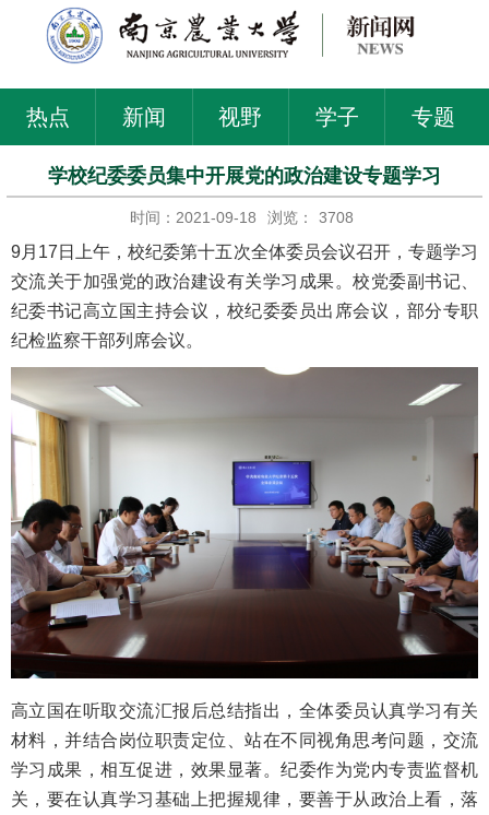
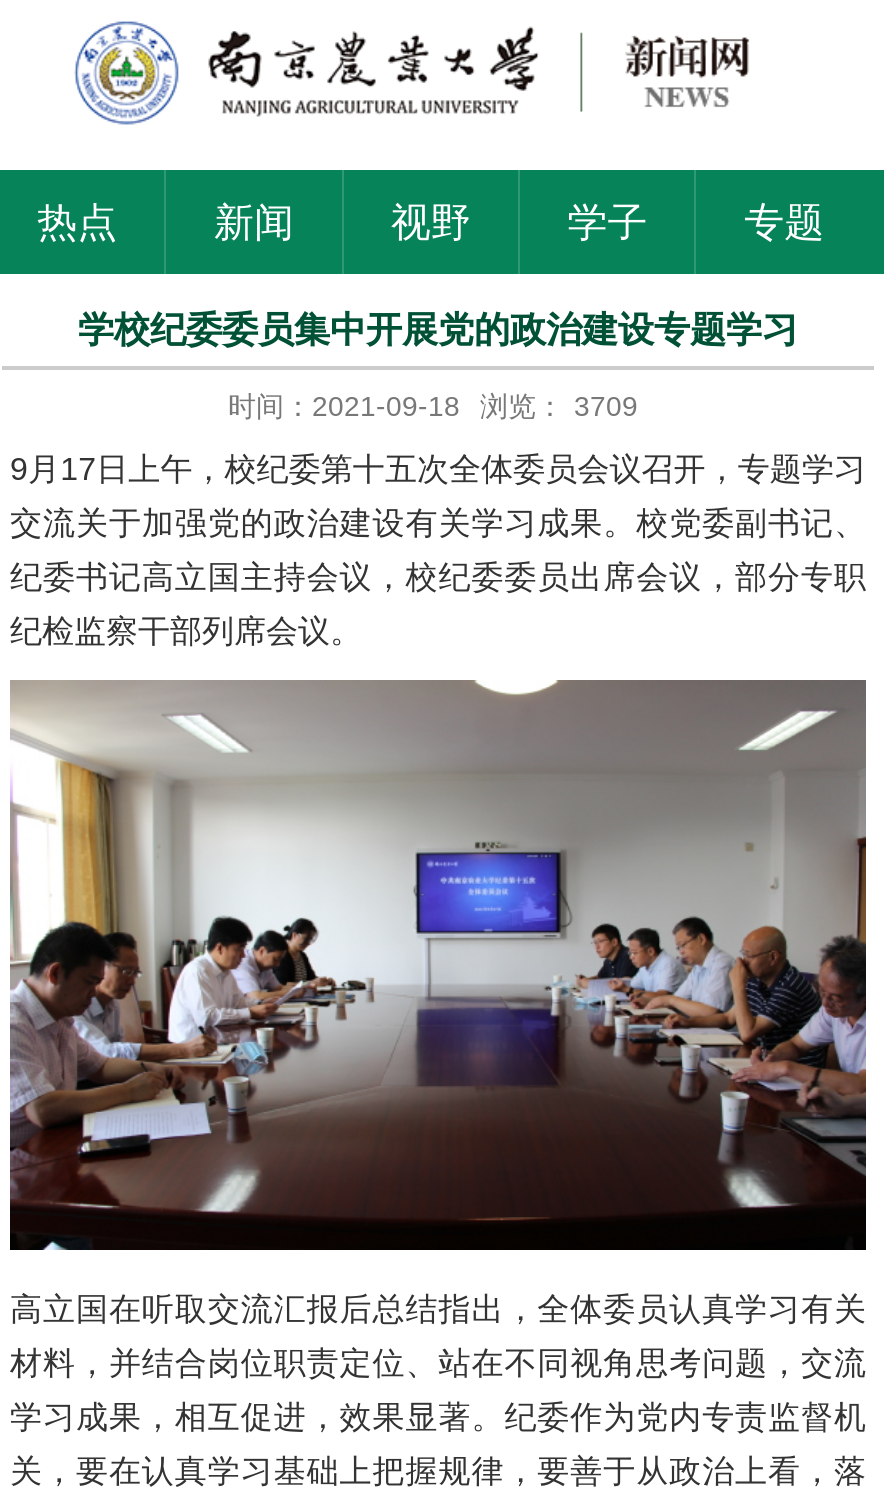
- 时间：2021-09-18 浏览： 3708
+ 时间：2021-09-18 浏览： 3709
